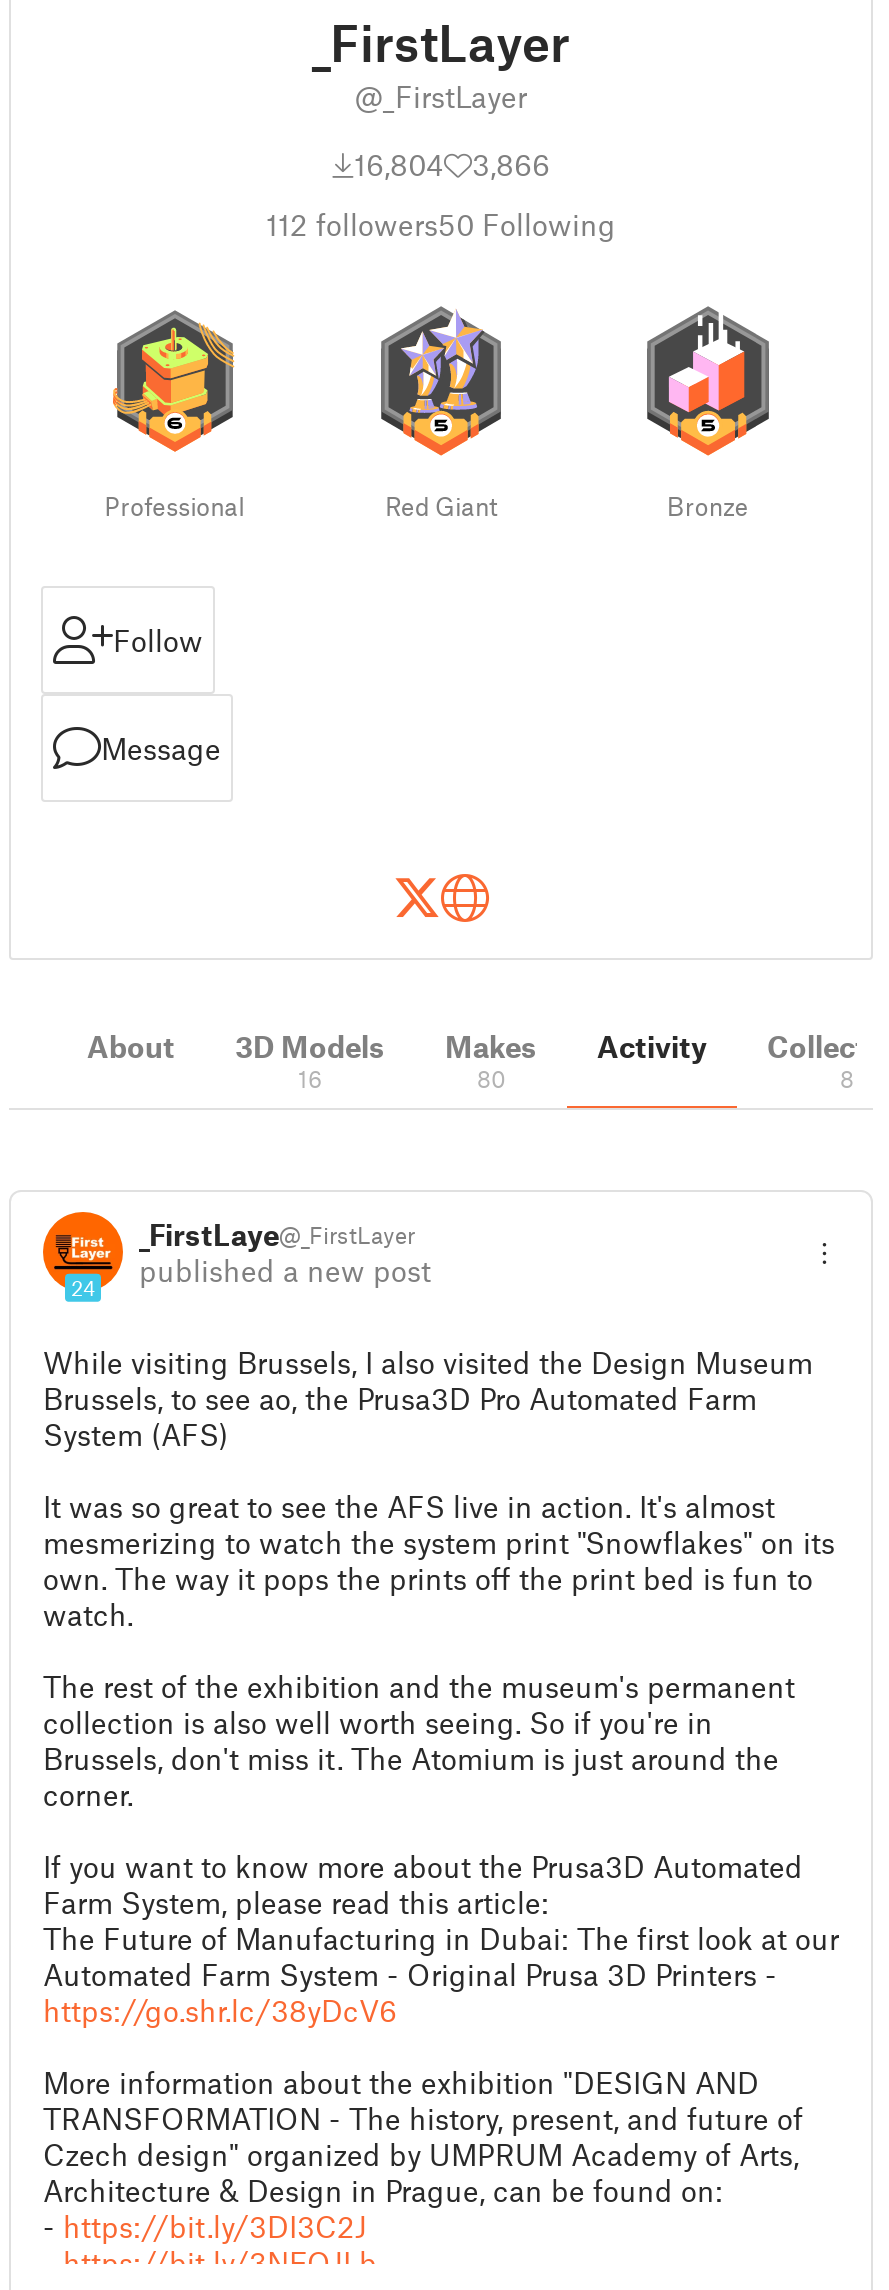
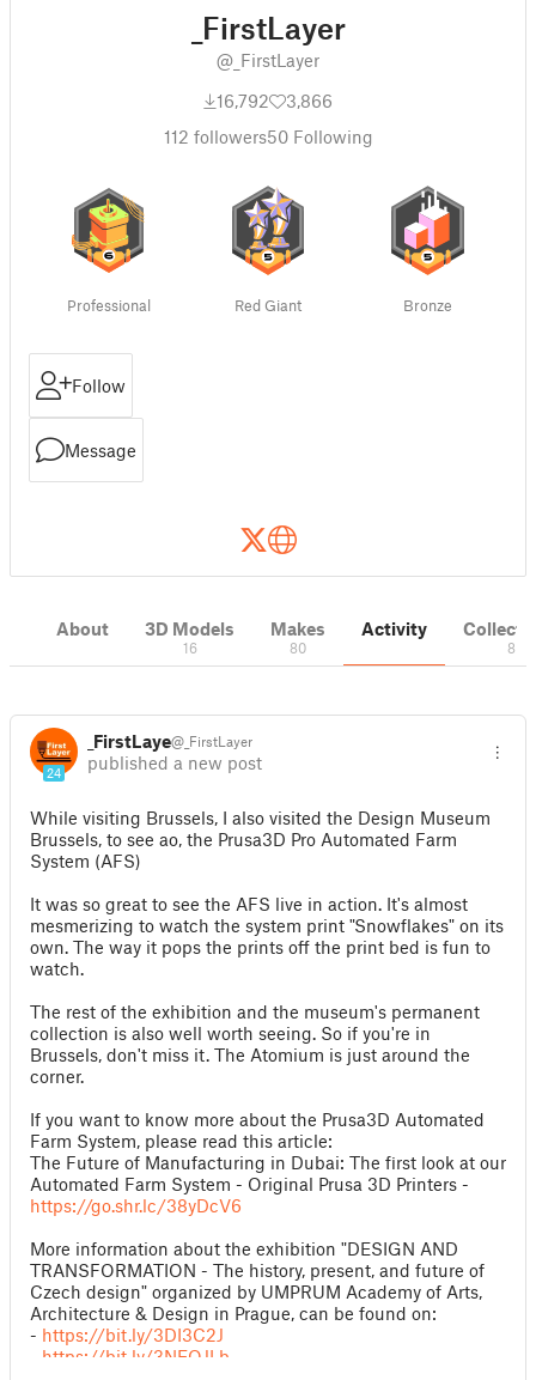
- 16,804 3,866
+ 16,792 3,866
